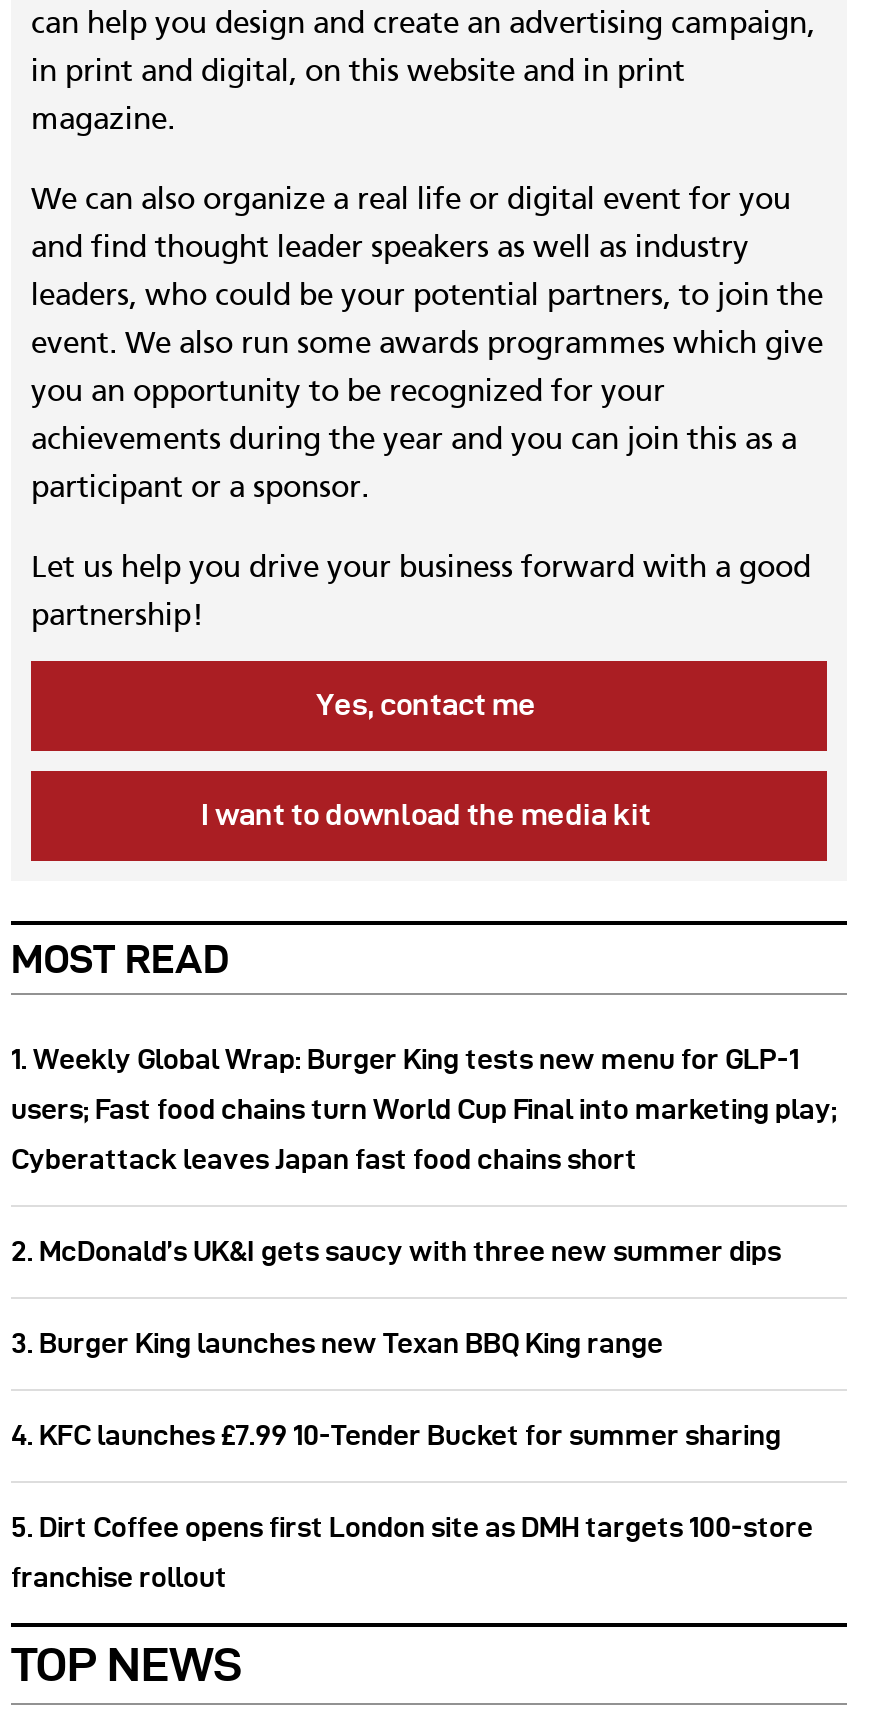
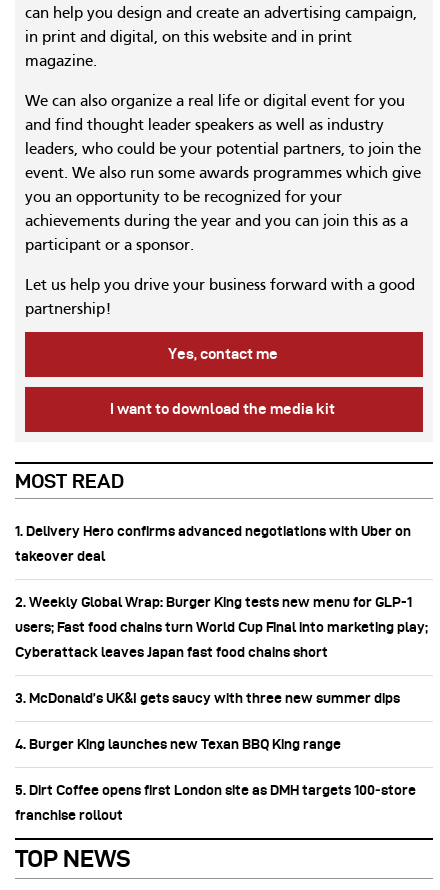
- 1. Weekly Global Wrap: Burger King tests new menu for GLP-1
+ 1. Delivery Hero confirms advanced negotiations with Uber on
+ takeover deal
+ 2. Weekly Global Wrap: Burger King tests new menu for GLP-1

moved down: users; Fast food chains turn World Cup Final into marketing play; | Cyberattack leaves Japan fast food chains short

- 2. McDonald’s UK&I gets saucy with three new summer dips
- 3. Burger King launches new Texan BBQ King range
- 4. KFC launches £7.99 10-Tender Bucket for summer sharing
+ 3. McDonald’s UK&I gets saucy with three new summer dips
+ 4. Burger King launches new Texan BBQ King range
